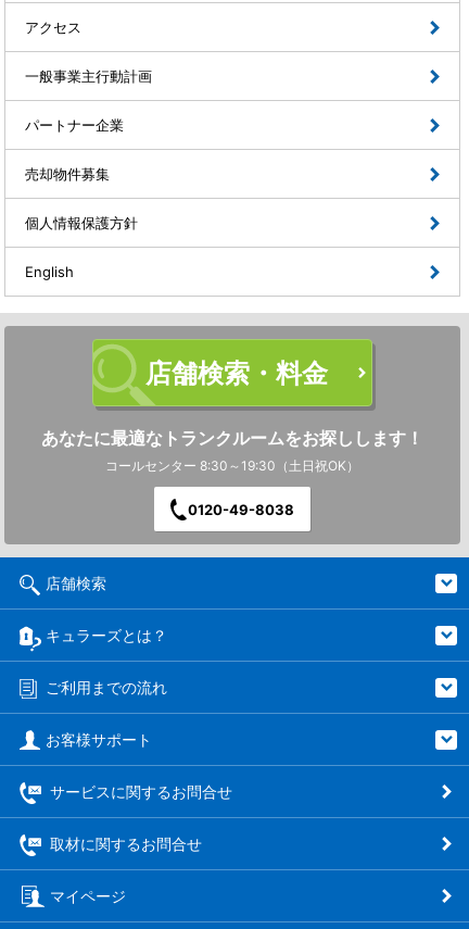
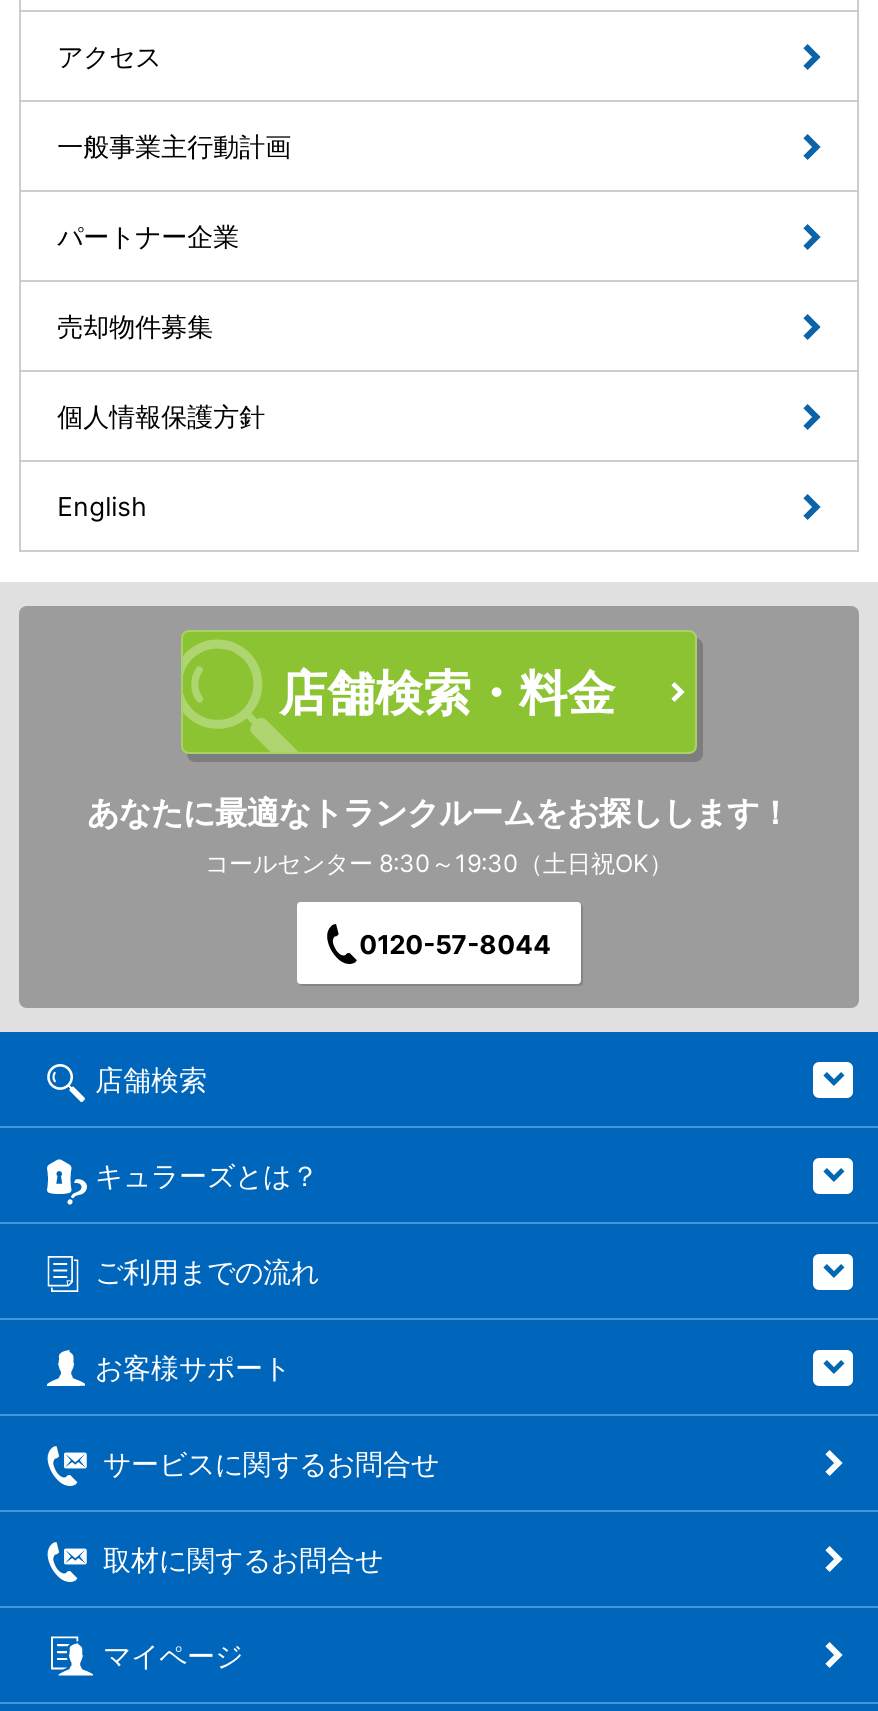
- 0120-49-8038
+ 0120-57-8044
